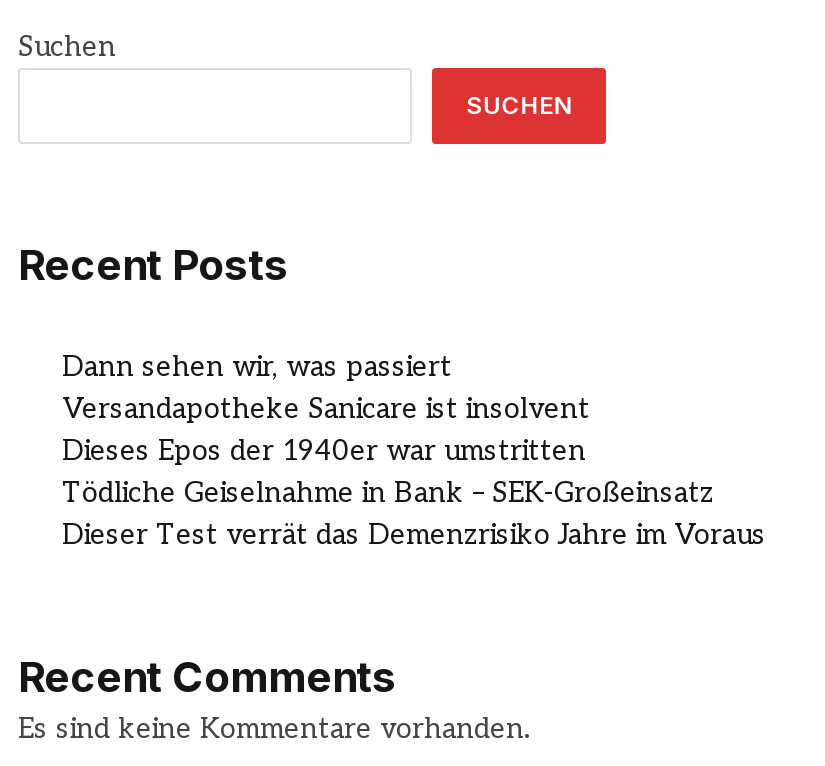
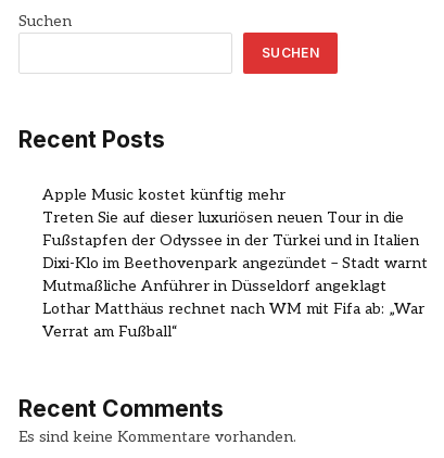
- Dann sehen wir, was passiert
- Versandapotheke Sanicare ist insolvent
- Dieses Epos der 1940er war umstritten
- Tödliche Geiselnahme in Bank – SEK-Großeinsatz
- Dieser Test verrät das Demenzrisiko Jahre im Voraus
+ Apple Music kostet künftig mehr
+ Treten Sie auf dieser luxuriösen neuen Tour in die
+ Fußstapfen der Odyssee in der Türkei und in Italien
+ Dixi-Klo im Beethovenpark angezündet – Stadt warnt
+ Mutmaßliche Anführer in Düsseldorf angeklagt
+ Lothar Matthäus rechnet nach WM mit Fifa ab: „War
+ Verrat am Fußball“
